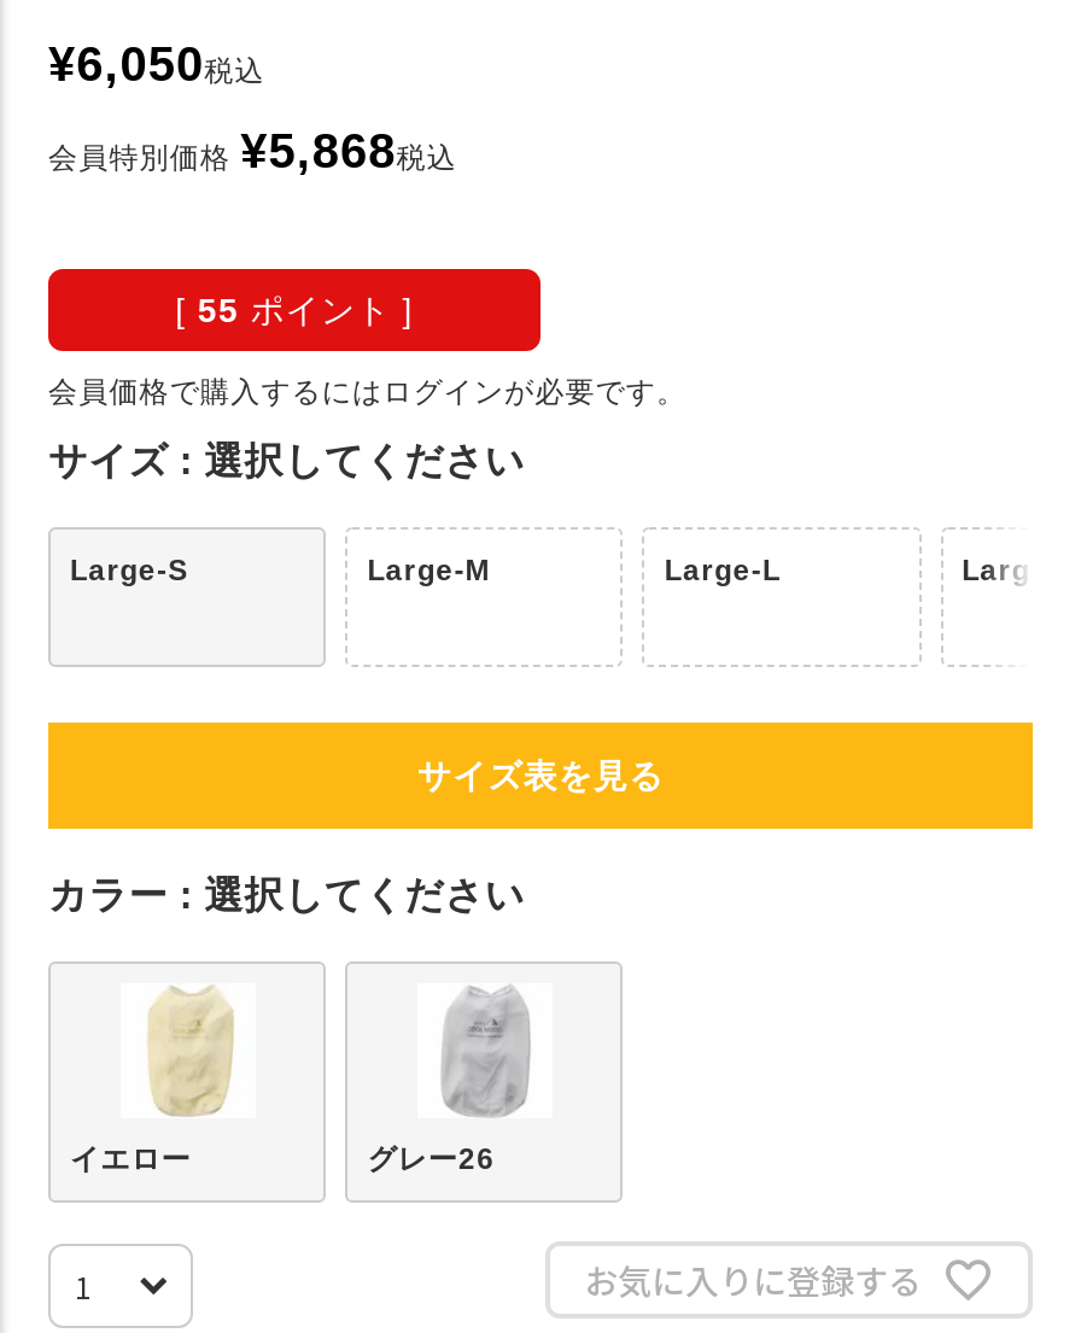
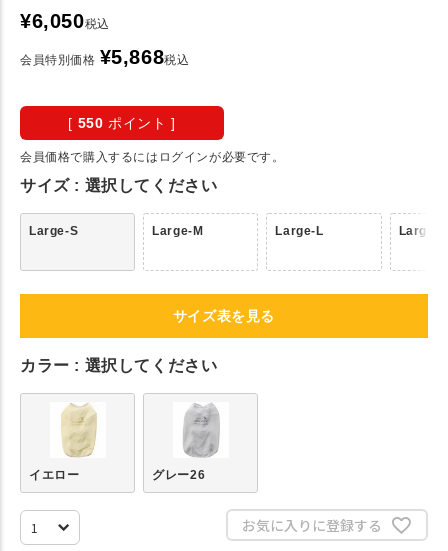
- [ 55 ポイント ]
+ [ 550 ポイント ]
